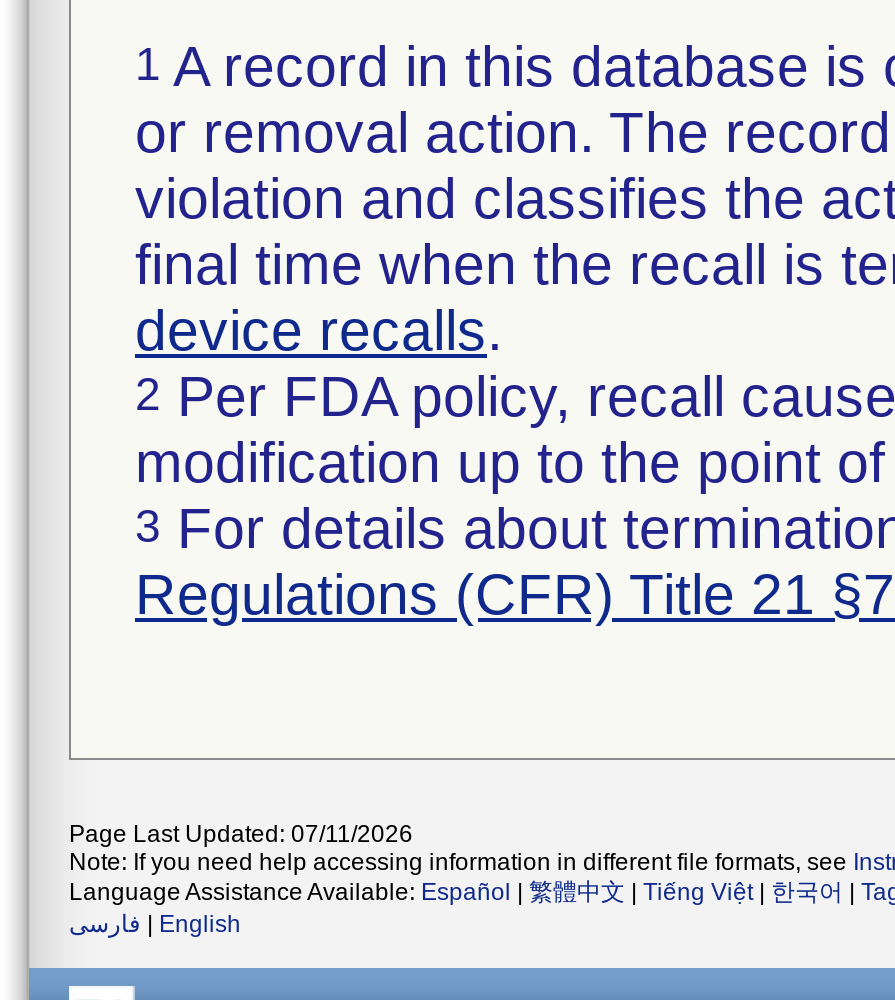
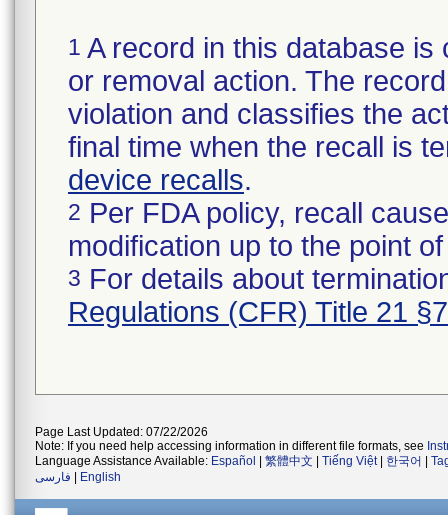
- Page Last Updated: 07/11/2026
+ Page Last Updated: 07/22/2026
